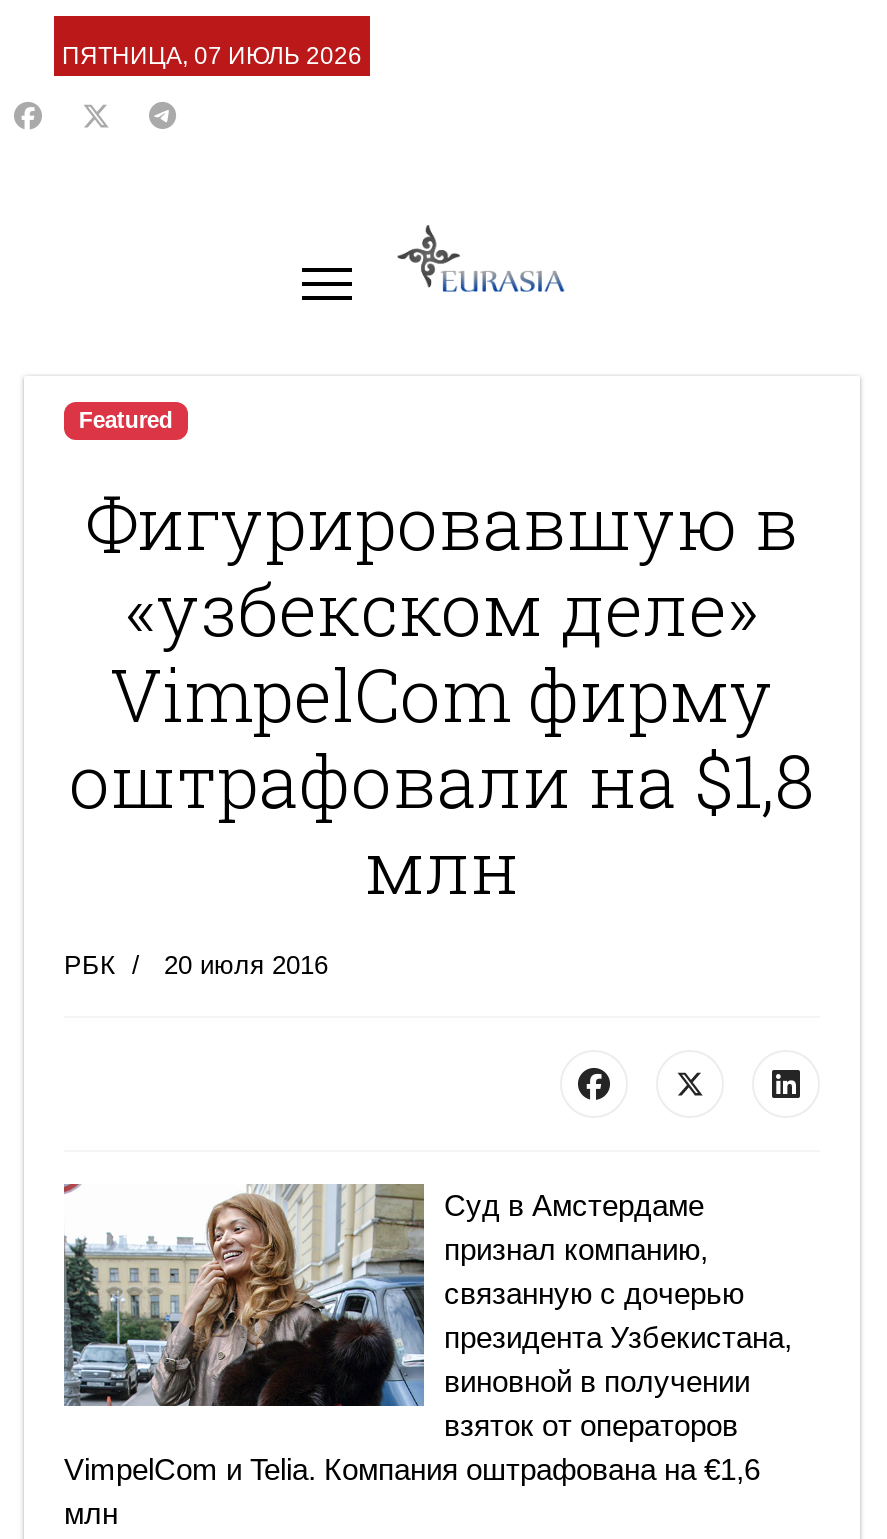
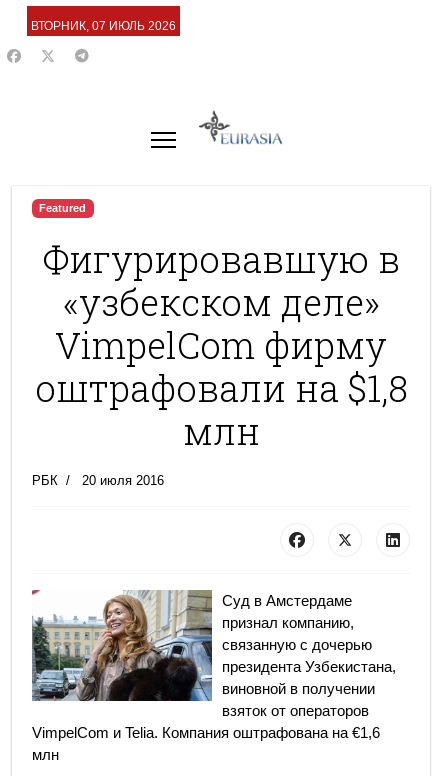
- ПЯТНИЦА, 07 ИЮЛЬ 2026
+ ВТОРНИК, 07 ИЮЛЬ 2026
